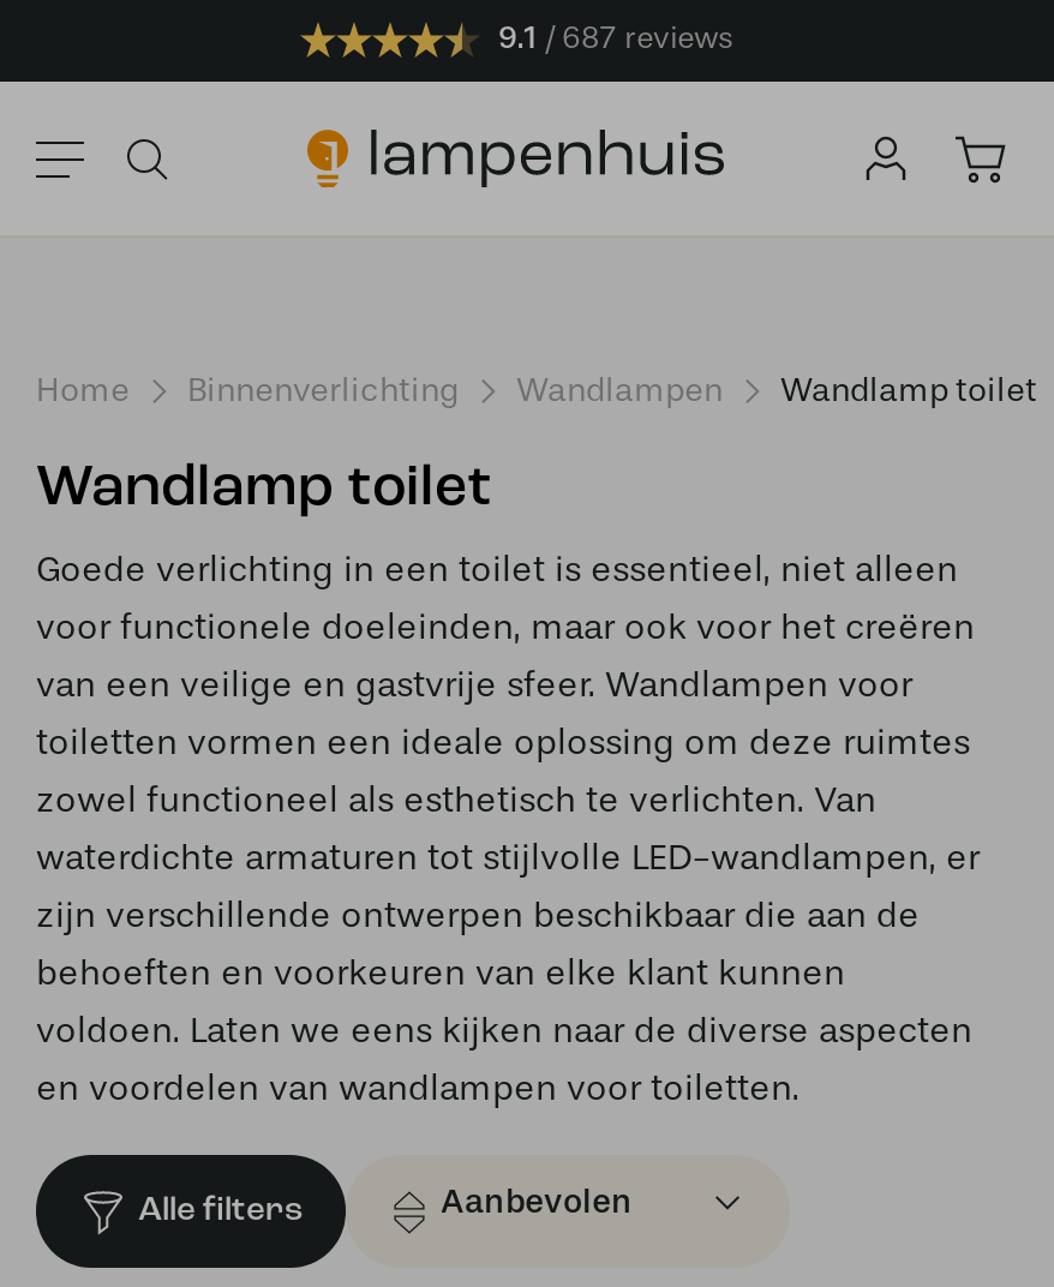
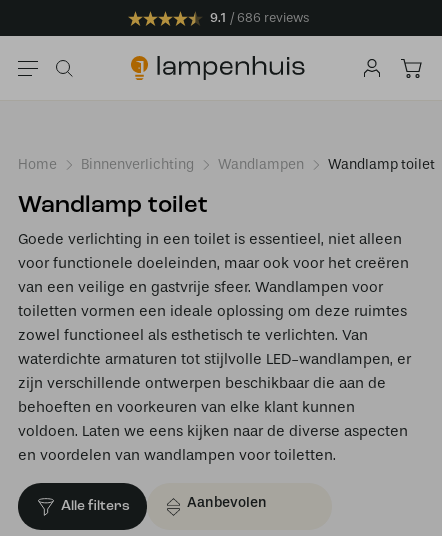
- 9.1 687 reviews
+ 9.1 686 reviews
